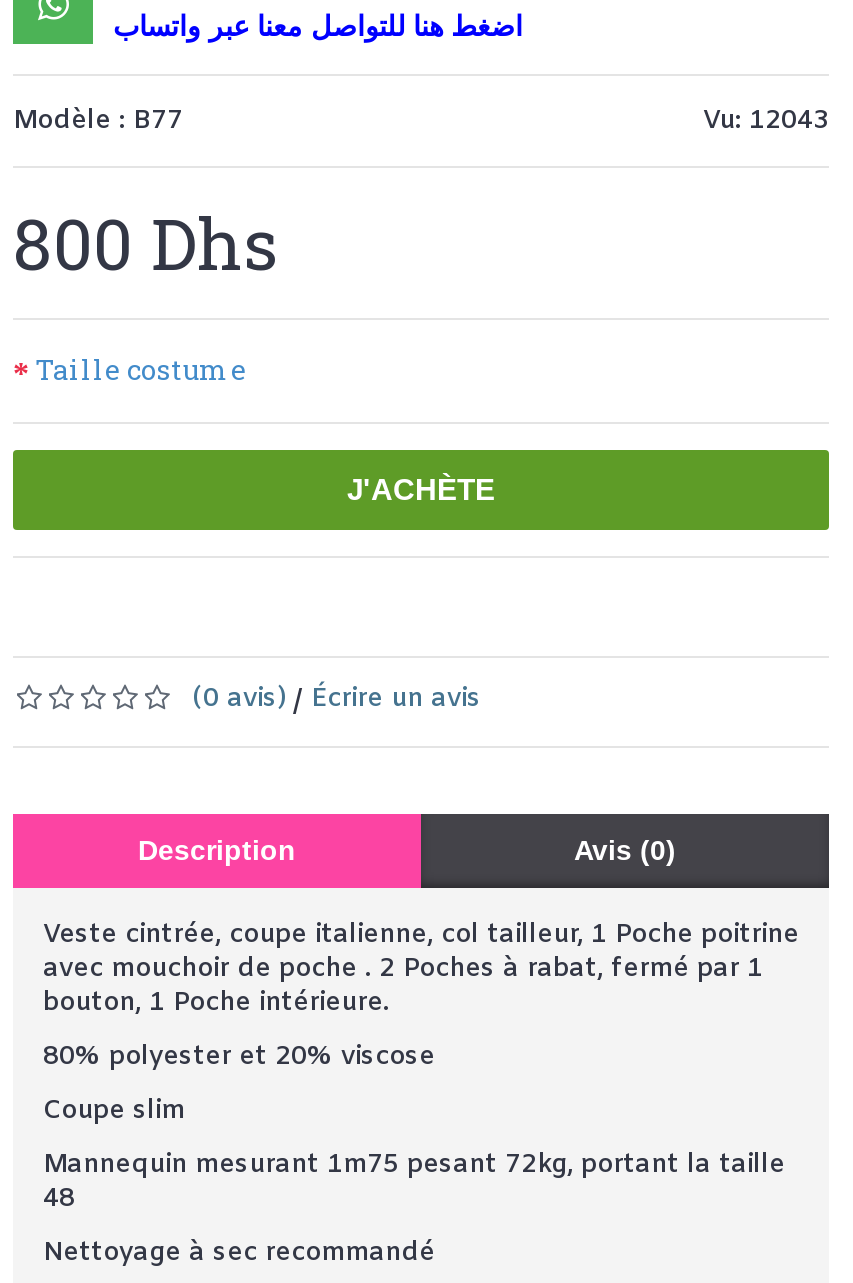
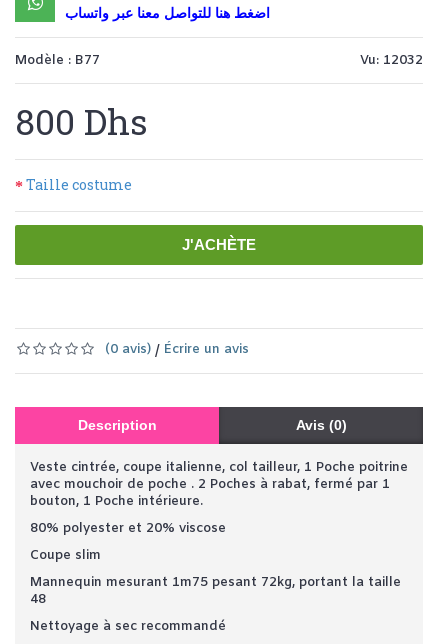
- Vu: 12043
+ Vu: 12032
